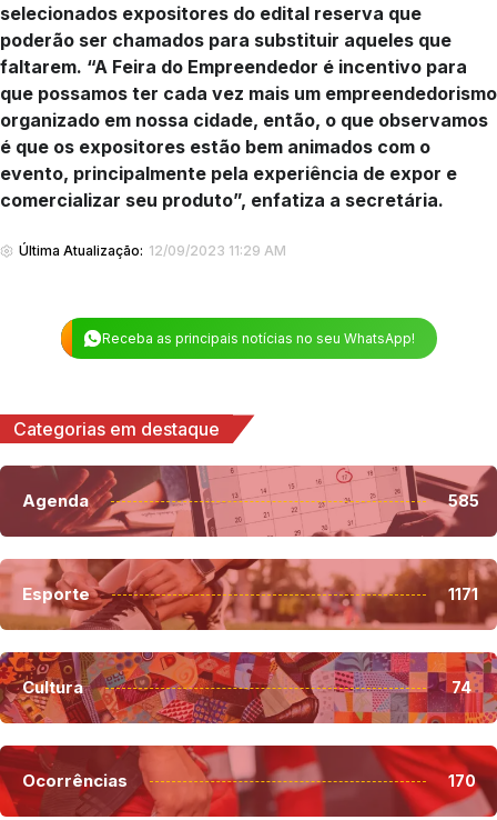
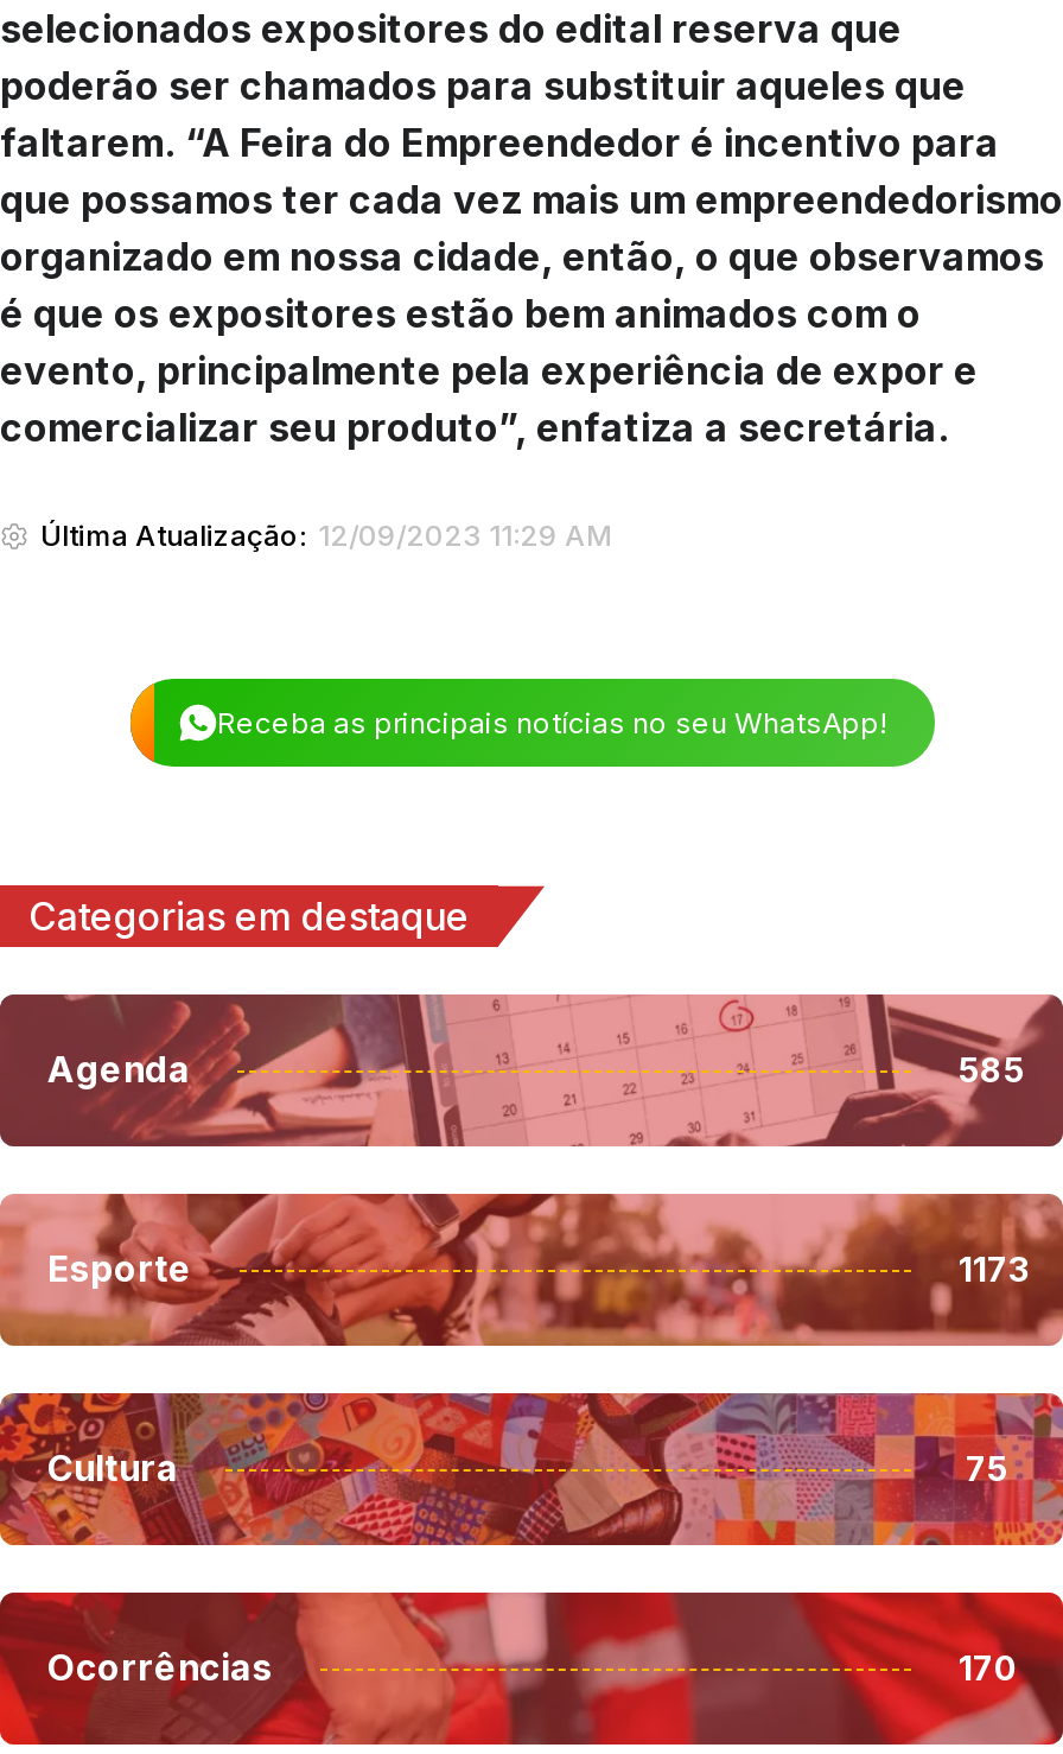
- 1171
+ 1173

- 74
+ 75
